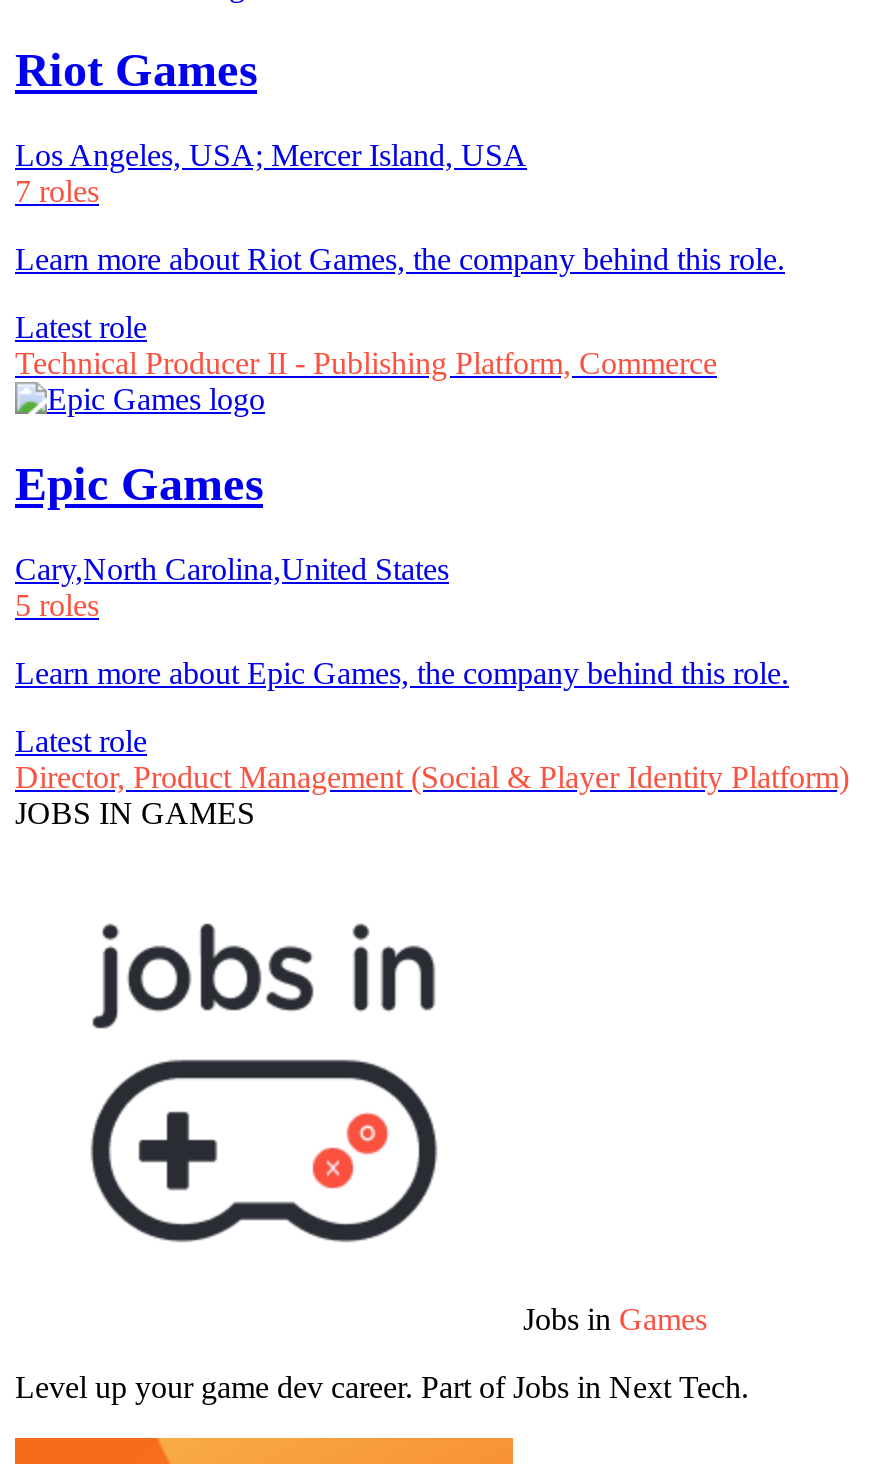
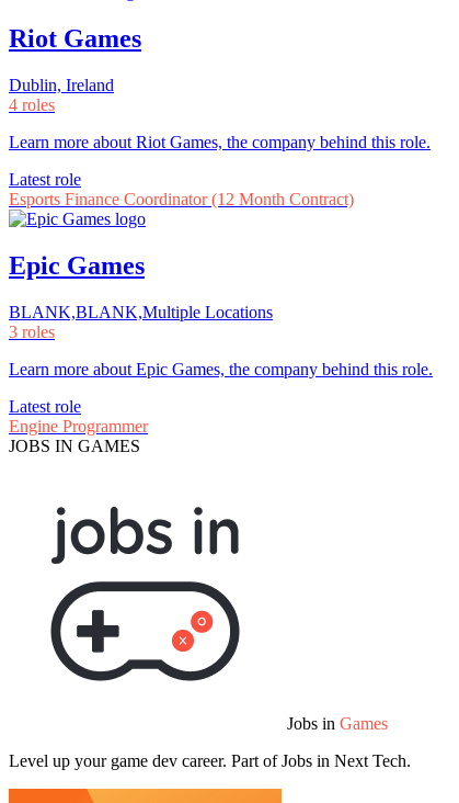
- Los Angeles, USA; Mercer Island, USA
- 7 roles
+ Dublin, Ireland
+ 4 roles

- Technical Producer II - Publishing Platform, Commerce
+ Esports Finance Coordinator (12 Month Contract)

- Cary,North Carolina,United States
- 5 roles
+ BLANK,BLANK,Multiple Locations
+ 3 roles

- Director, Product Management (Social & Player Identity Platform)
+ Engine Programmer
